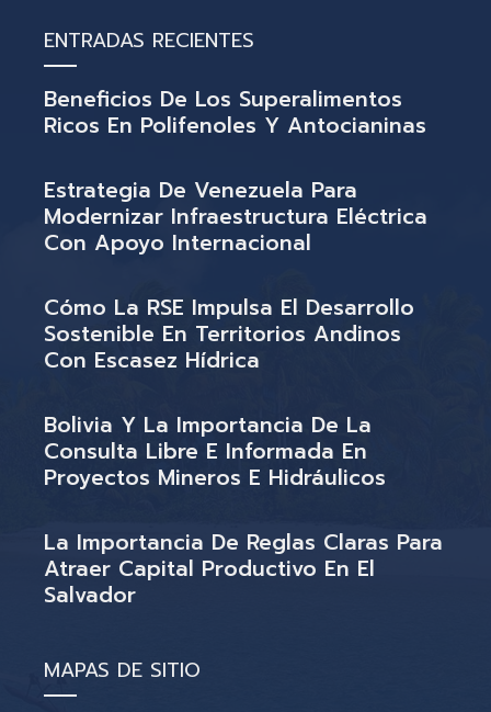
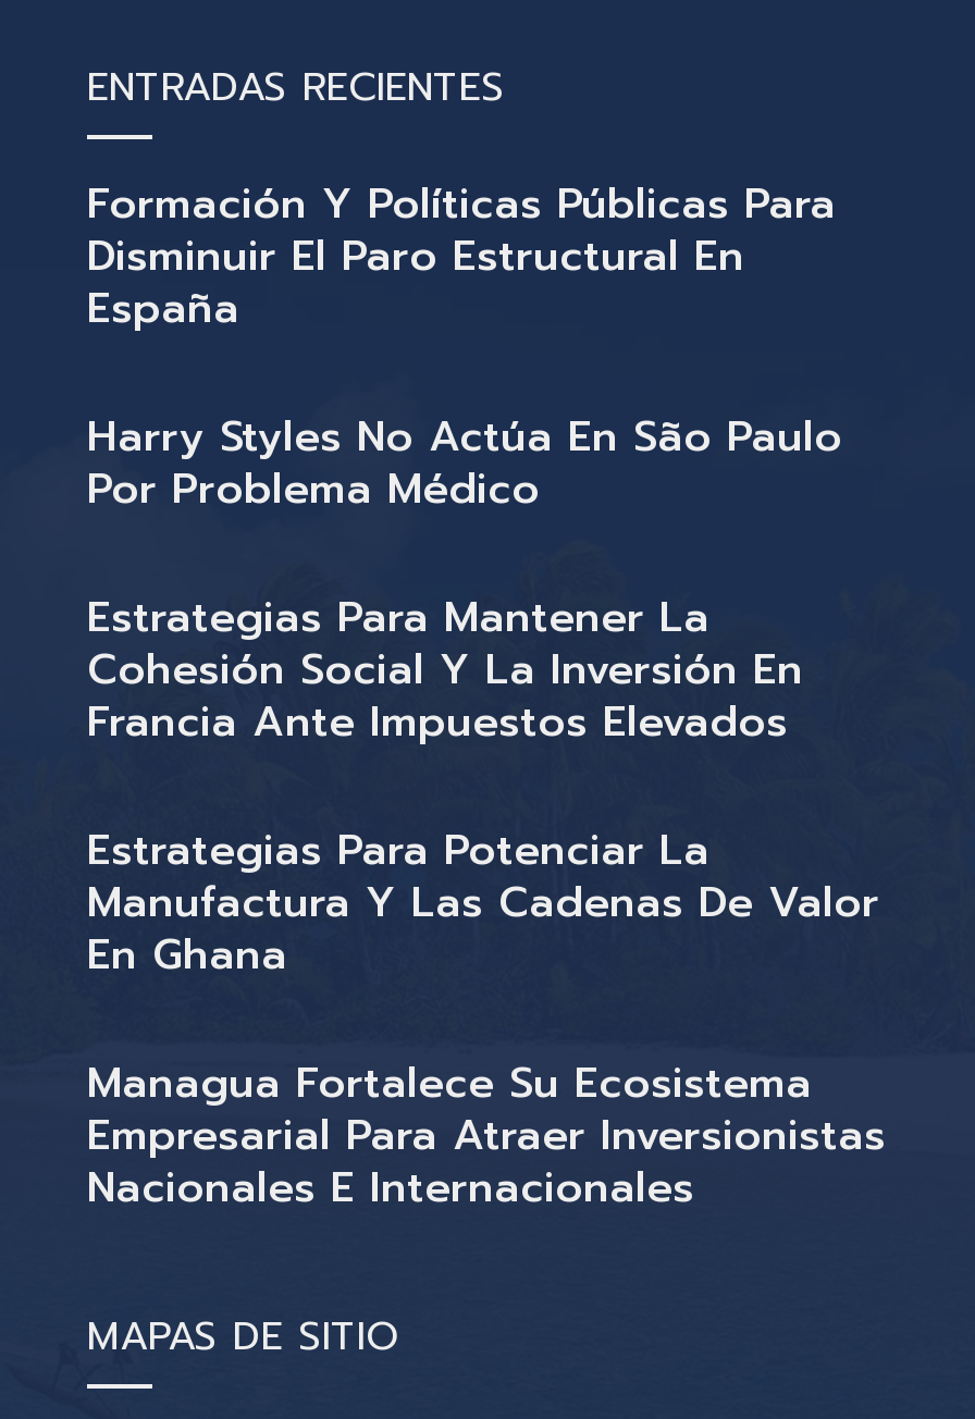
- Beneficios De Los Superalimentos
- Ricos En Polifenoles Y Antocianinas
+ Formación Y Políticas Públicas Para
+ Disminuir El Paro Estructural En
+ España

- Estrategia De Venezuela Para
- Modernizar Infraestructura Eléctrica
- Con Apoyo Internacional
+ Harry Styles No Actúa En São Paulo
+ Por Problema Médico

- Cómo La RSE Impulsa El Desarrollo
- Sostenible En Territorios Andinos
- Con Escasez Hídrica
+ Estrategias Para Mantener La
+ Cohesión Social Y La Inversión En
+ Francia Ante Impuestos Elevados

- Bolivia Y La Importancia De La
- Consulta Libre E Informada En
- Proyectos Mineros E Hidráulicos
+ Estrategias Para Potenciar La
+ Manufactura Y Las Cadenas De Valor
+ En Ghana

- La Importancia De Reglas Claras Para
- Atraer Capital Productivo En El
- Salvador
+ Managua Fortalece Su Ecosistema
+ Empresarial Para Atraer Inversionistas
+ Nacionales E Internacionales
